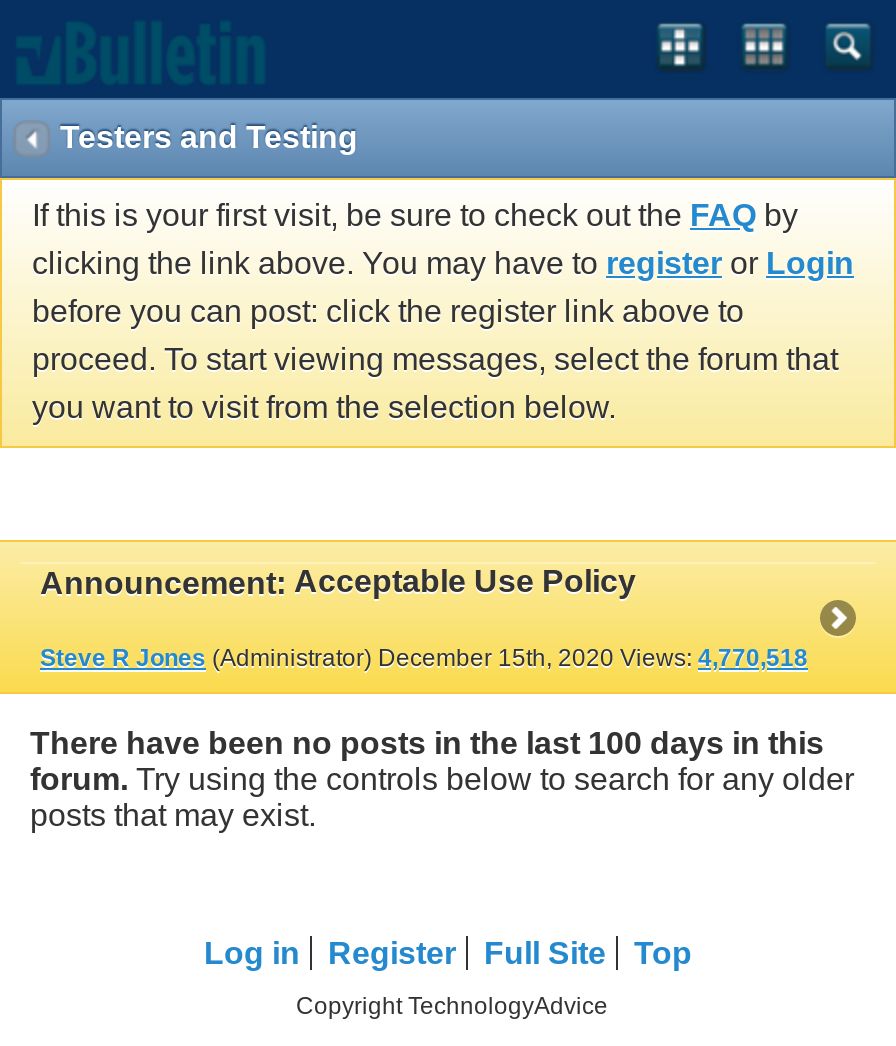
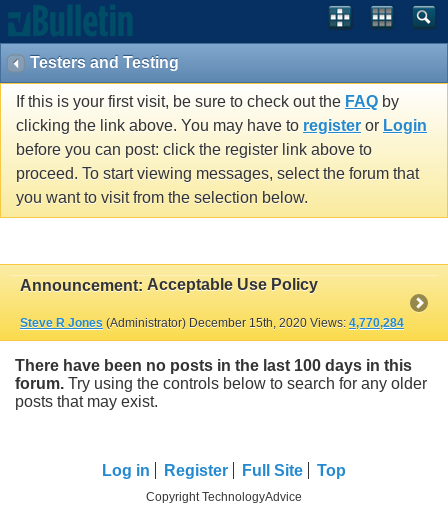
- Steve R Jones (Administrator) December 15th, 2020 Views: 4,770,518
+ Steve R Jones (Administrator) December 15th, 2020 Views: 4,770,284
